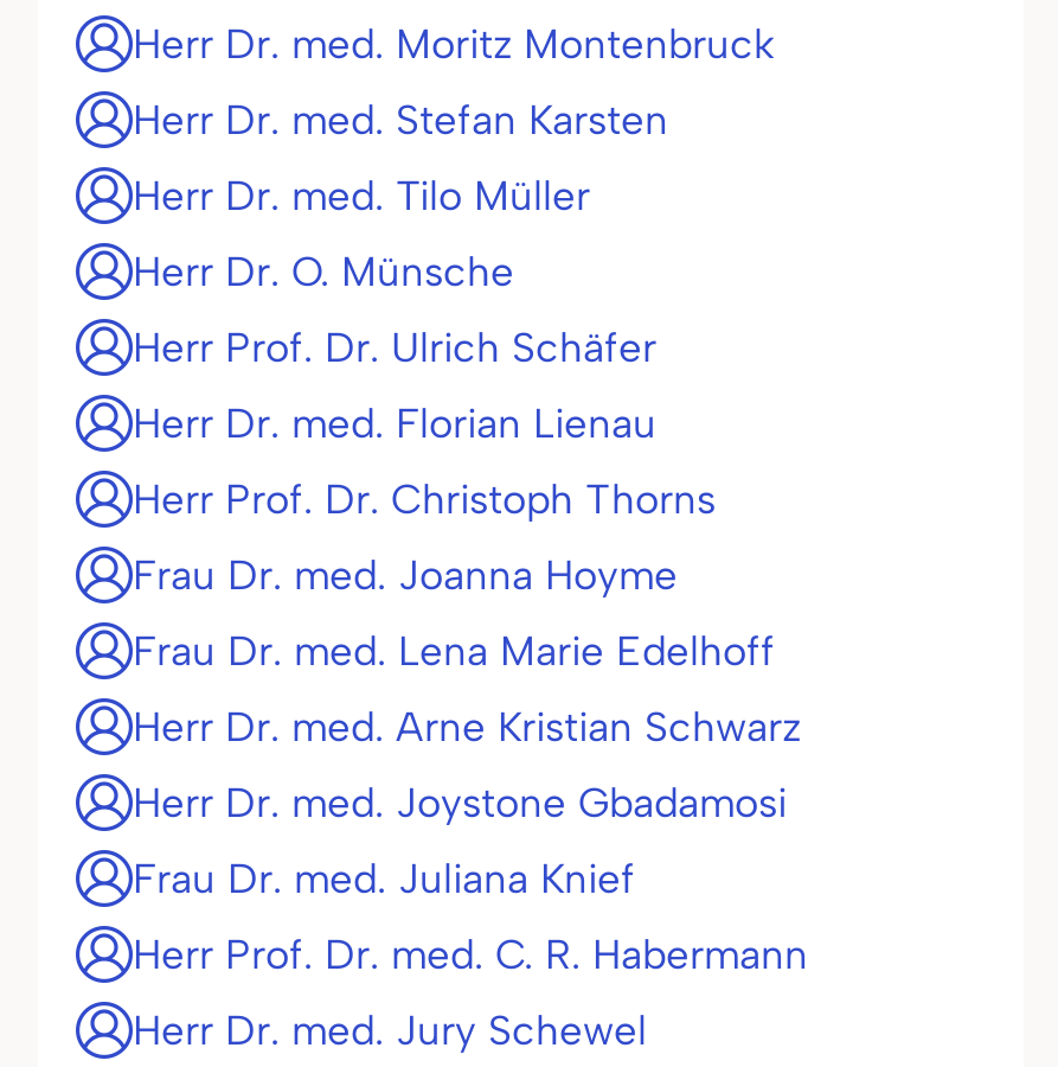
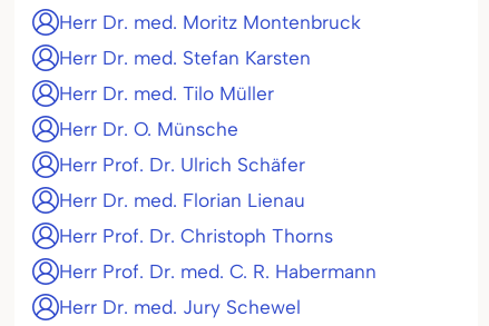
- Frau Dr. med. Joanna Hoyme
- Frau Dr. med. Lena Marie Edelhoff
- Herr Dr. med. Arne Kristian Schwarz
- Herr Dr. med. Joystone Gbadamosi
- Frau Dr. med. Juliana Knief
